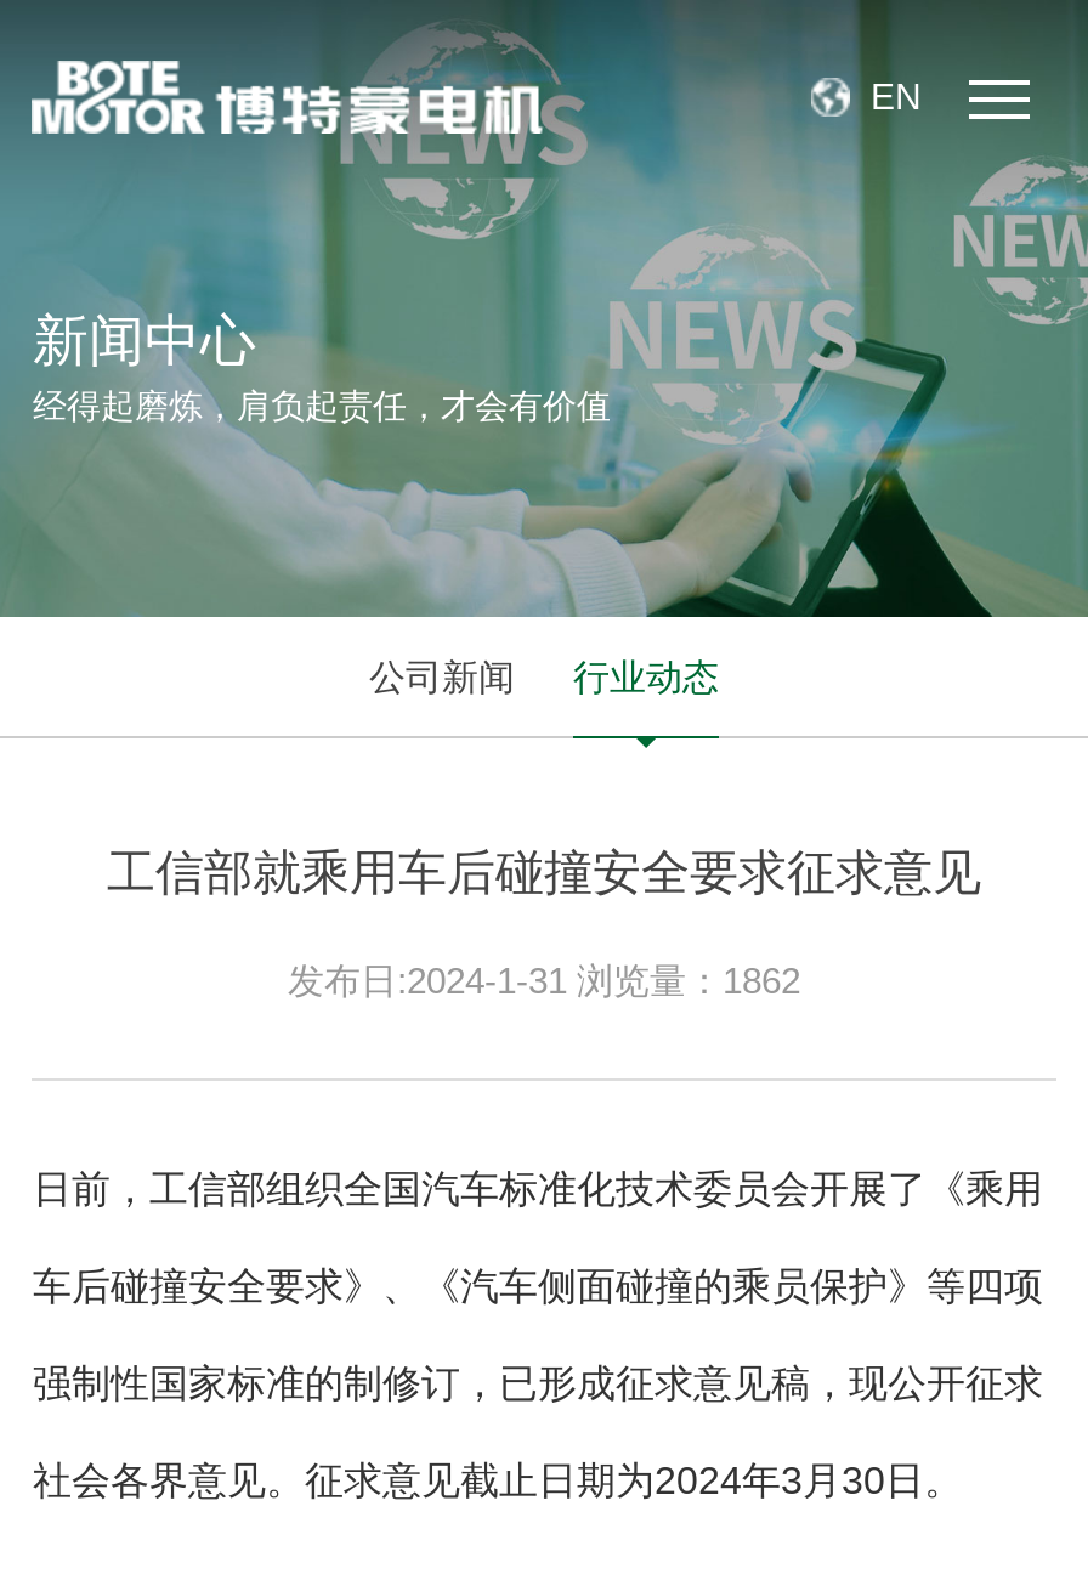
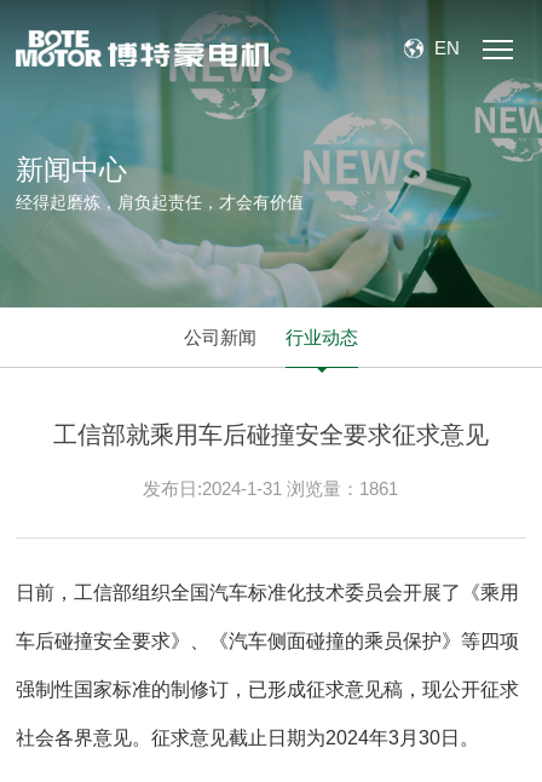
- 发布日:2024-1-31 浏览量：1862
+ 发布日:2024-1-31 浏览量：1861
